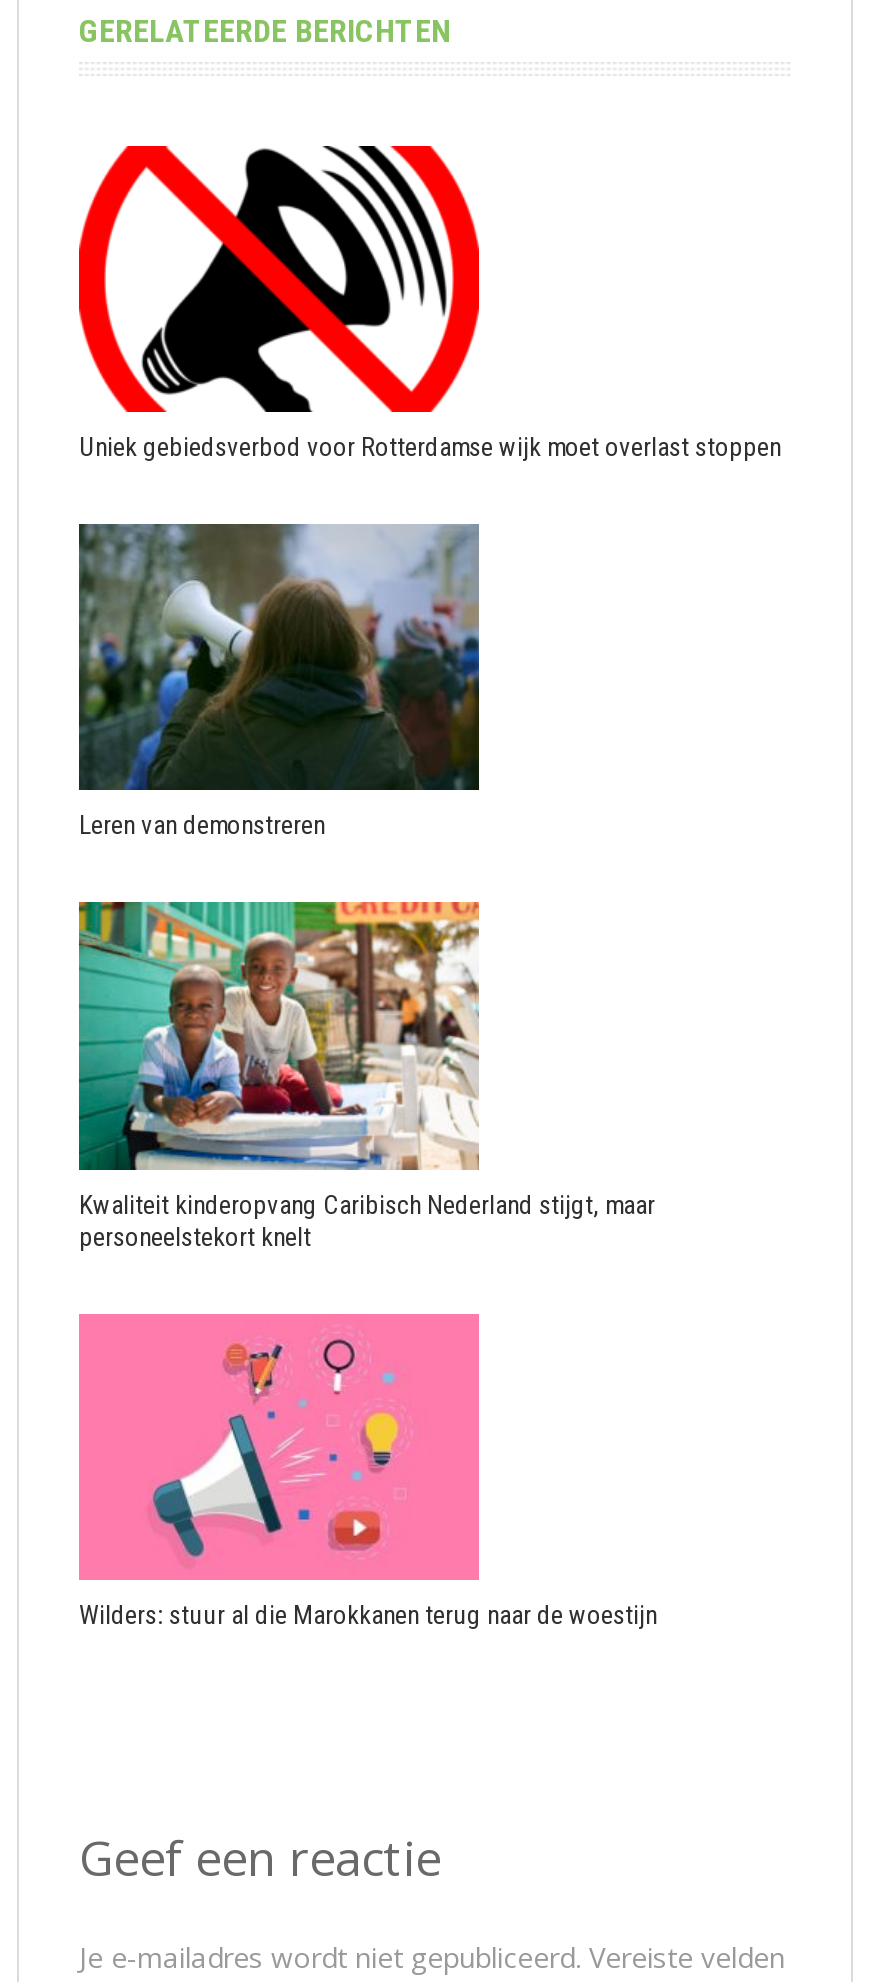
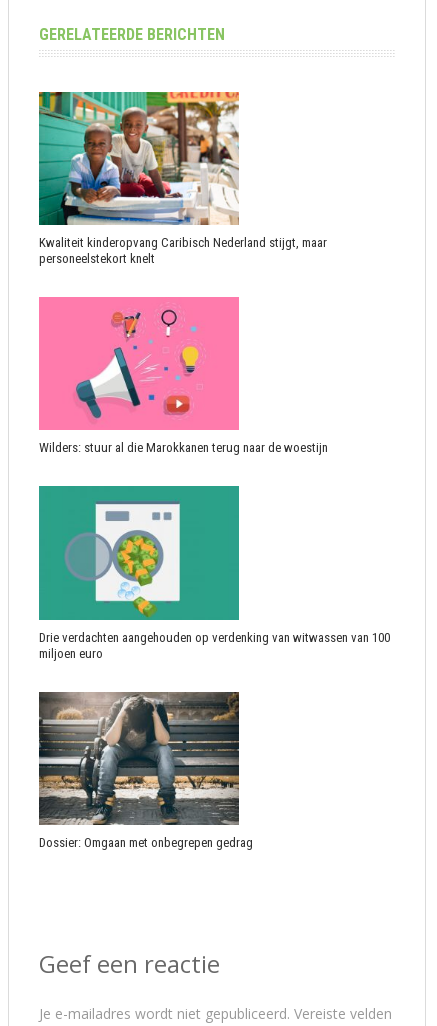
- [image]
- Uniek gebiedsverbod voor Rotterdamse wijk moet overlast stoppen

- [image]
- Leren van demonstreren

moved up: [image] | Kwaliteit kinderopvang Caribisch Nederland stijgt, maar | personeelstekort knelt | Wilders: stuur al die Marokkanen terug naar de woestijn

+ [image]
+ Drie verdachten aangehouden op verdenking van witwassen van 100
+ miljoen euro

+ [image]
+ Dossier: Omgaan met onbegrepen gedrag
